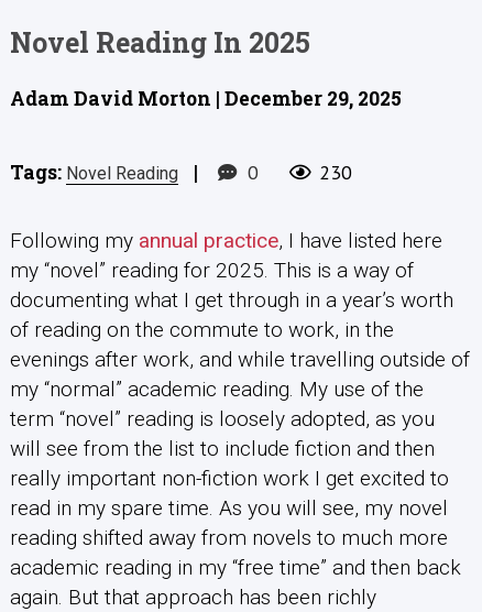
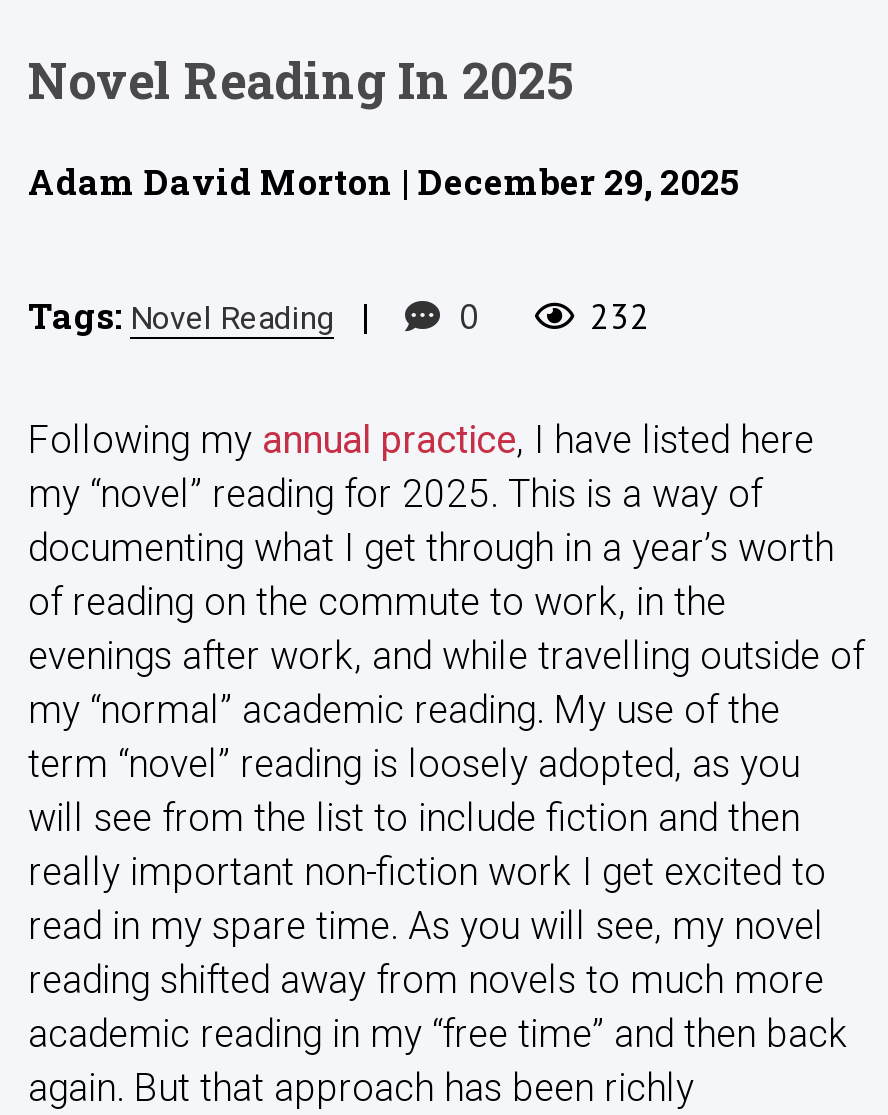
- 230
+ 232
